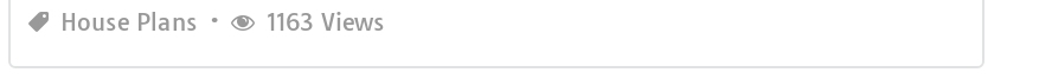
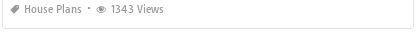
- 1163 Views
+ 1343 Views
